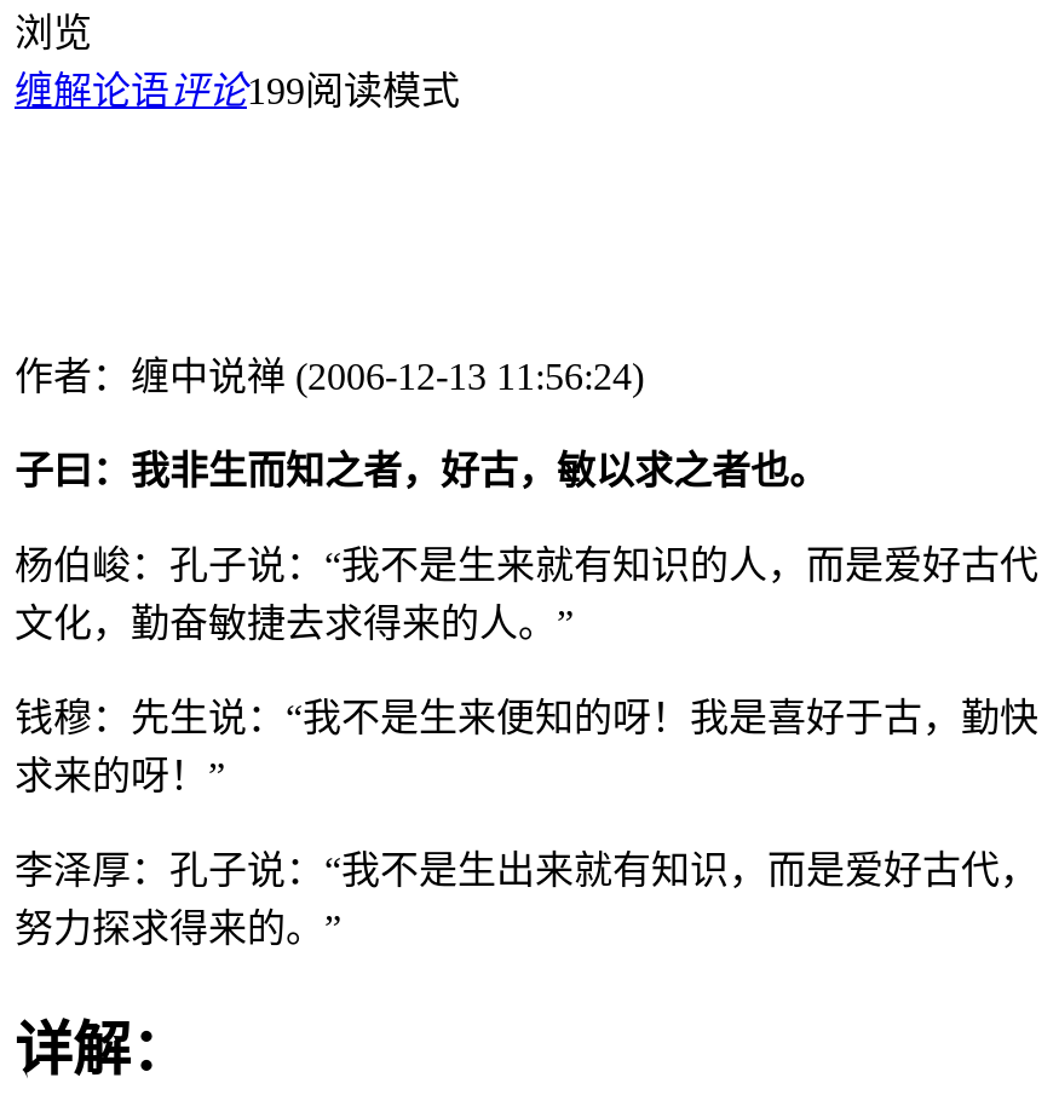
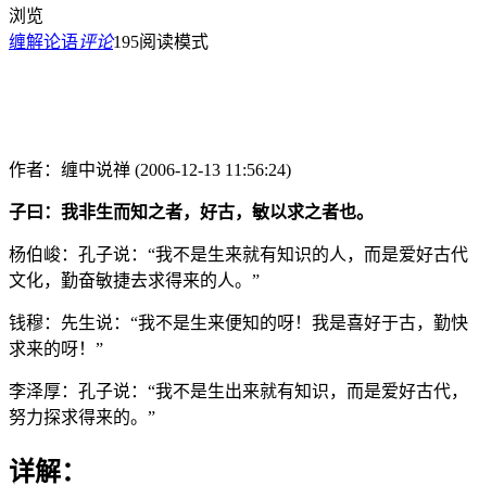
- 缠解论语评论199阅读模式
+ 缠解论语评论195阅读模式
